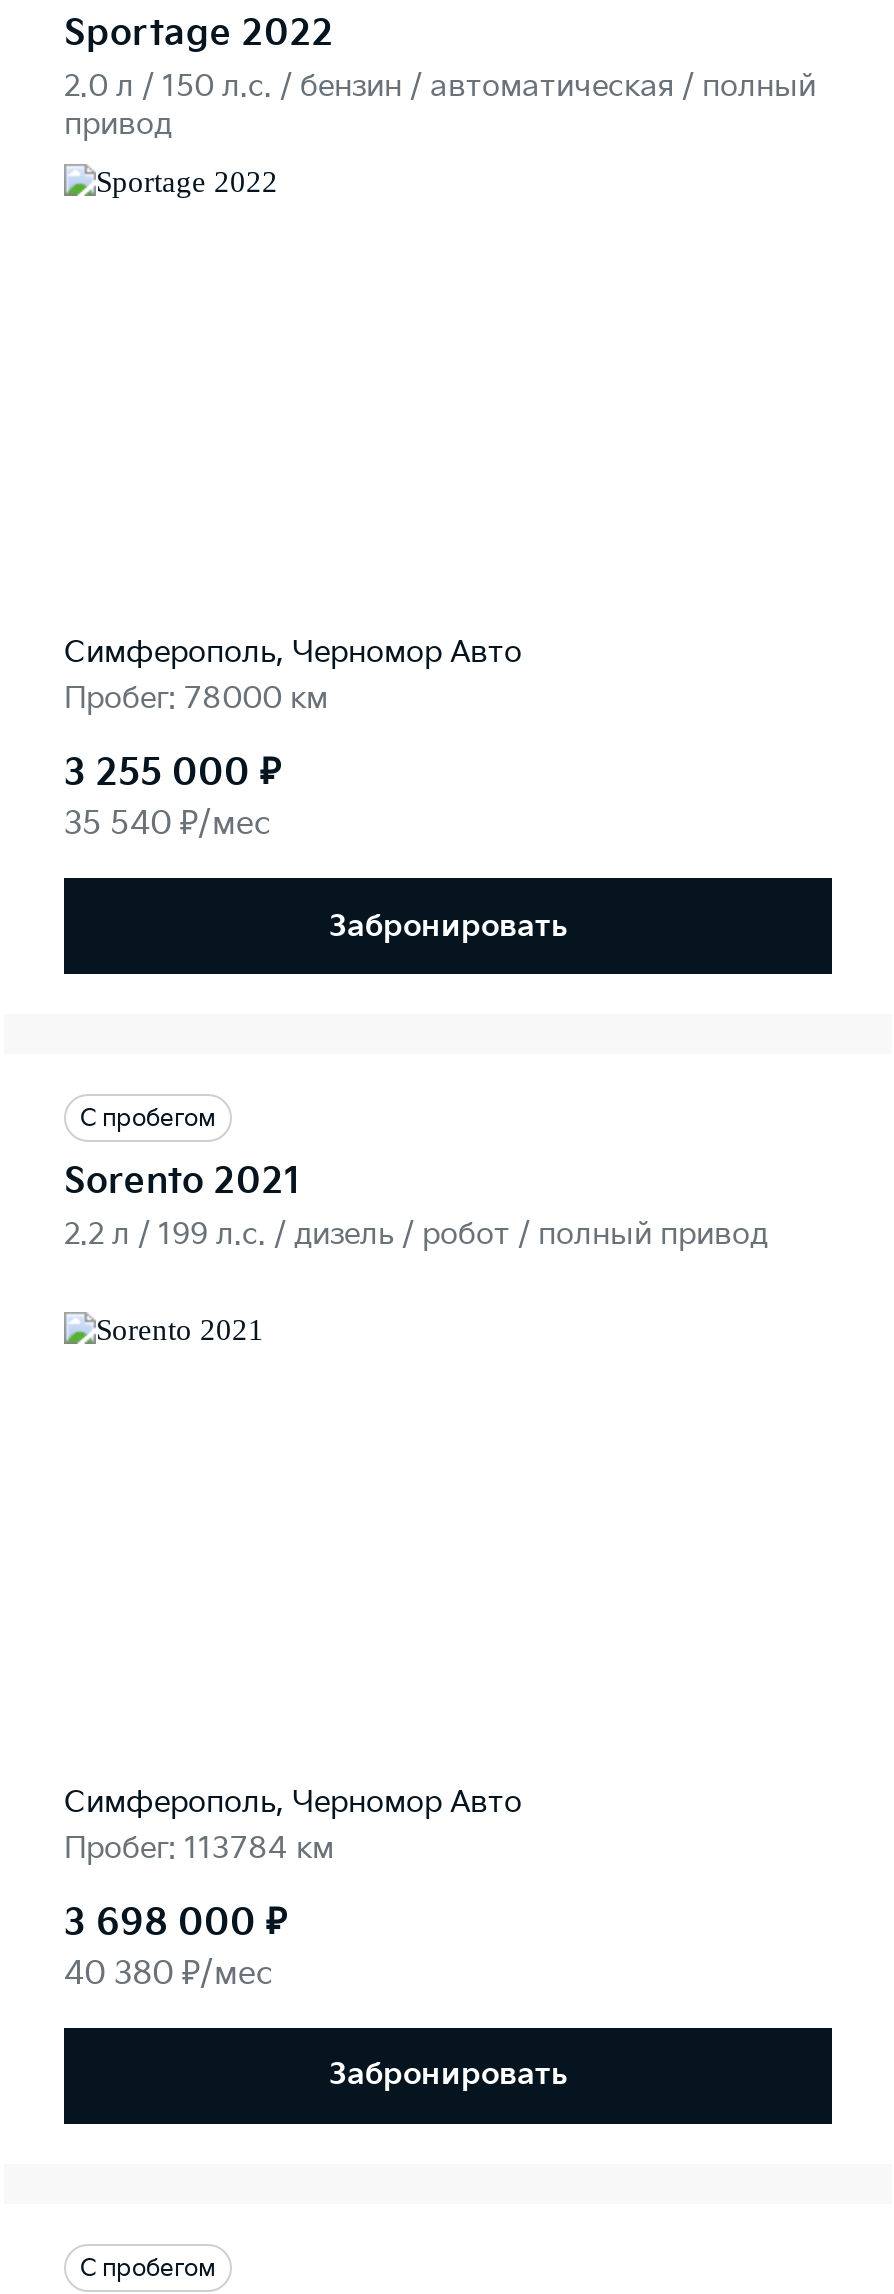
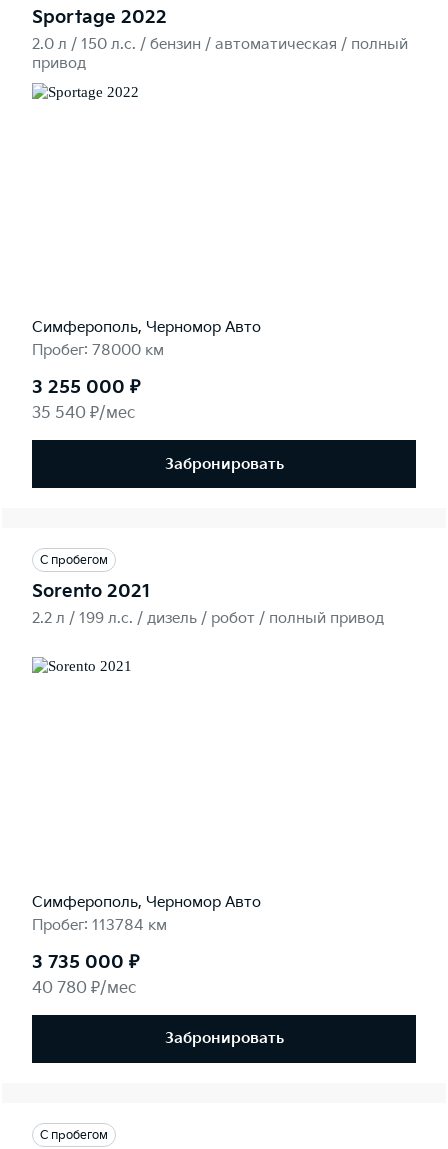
- 3 698 000 ₽
+ 3 735 000 ₽

- 40 380 ₽/мес
+ 40 780 ₽/мес
